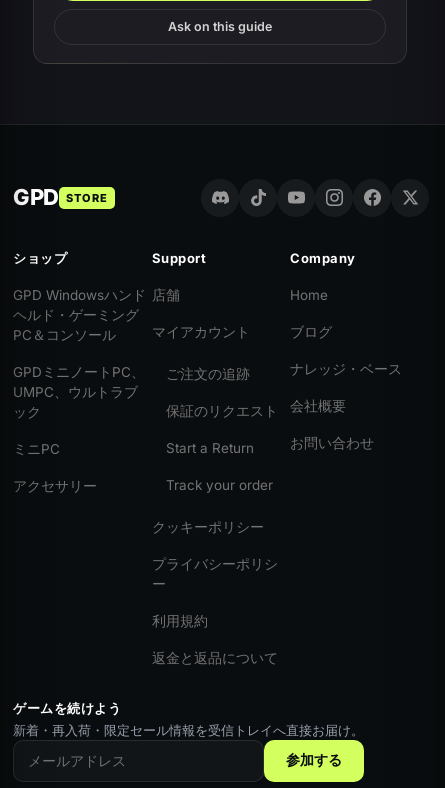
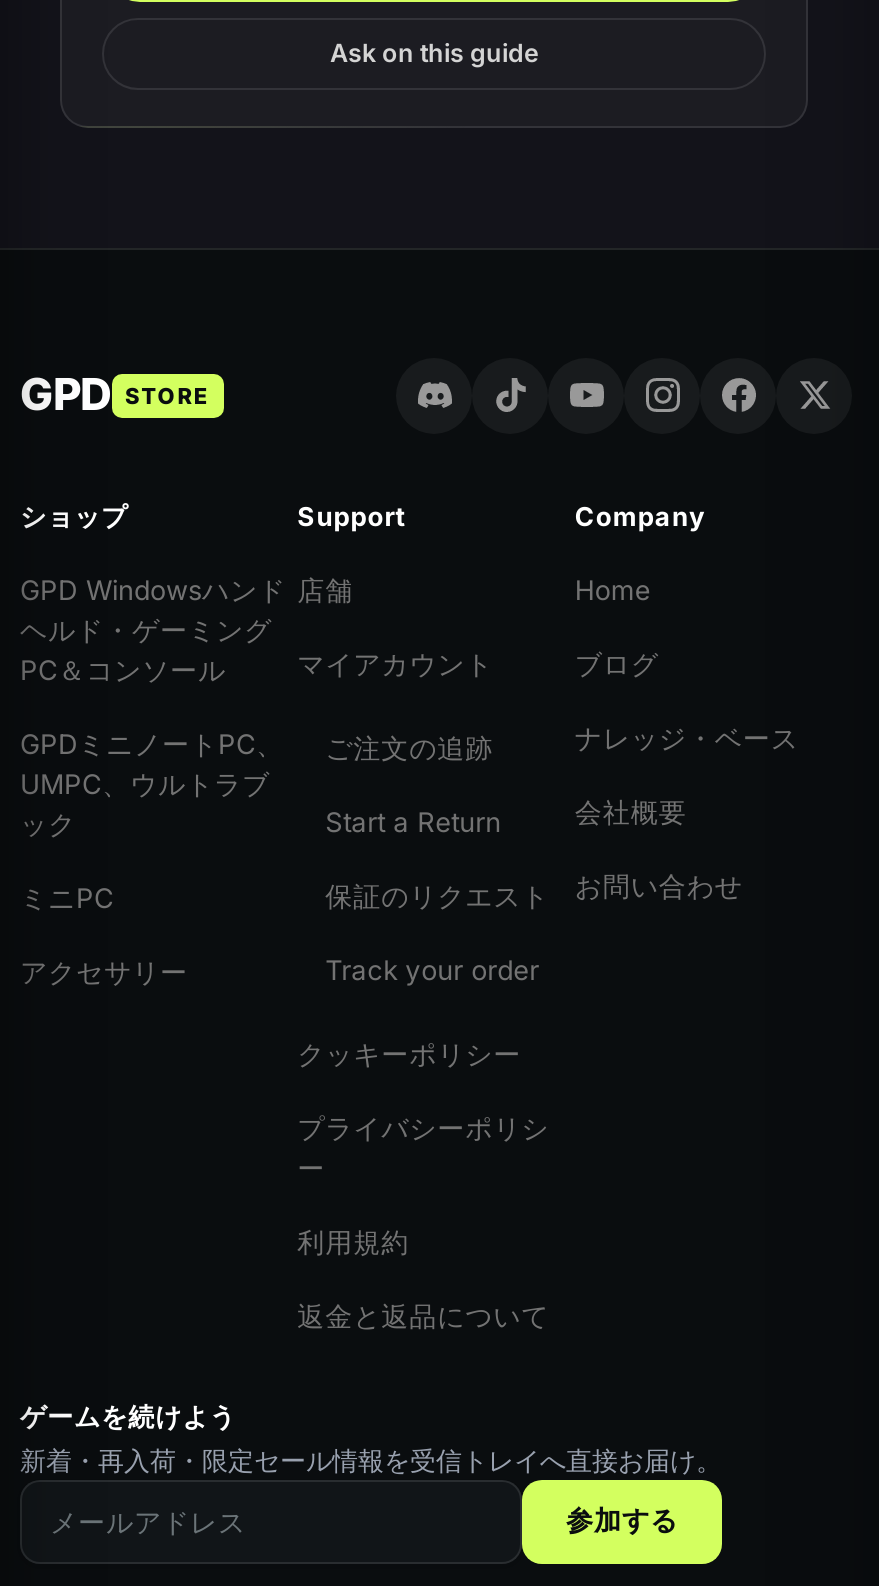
moved down: 保証のリクエスト

moved up: Start a Return
